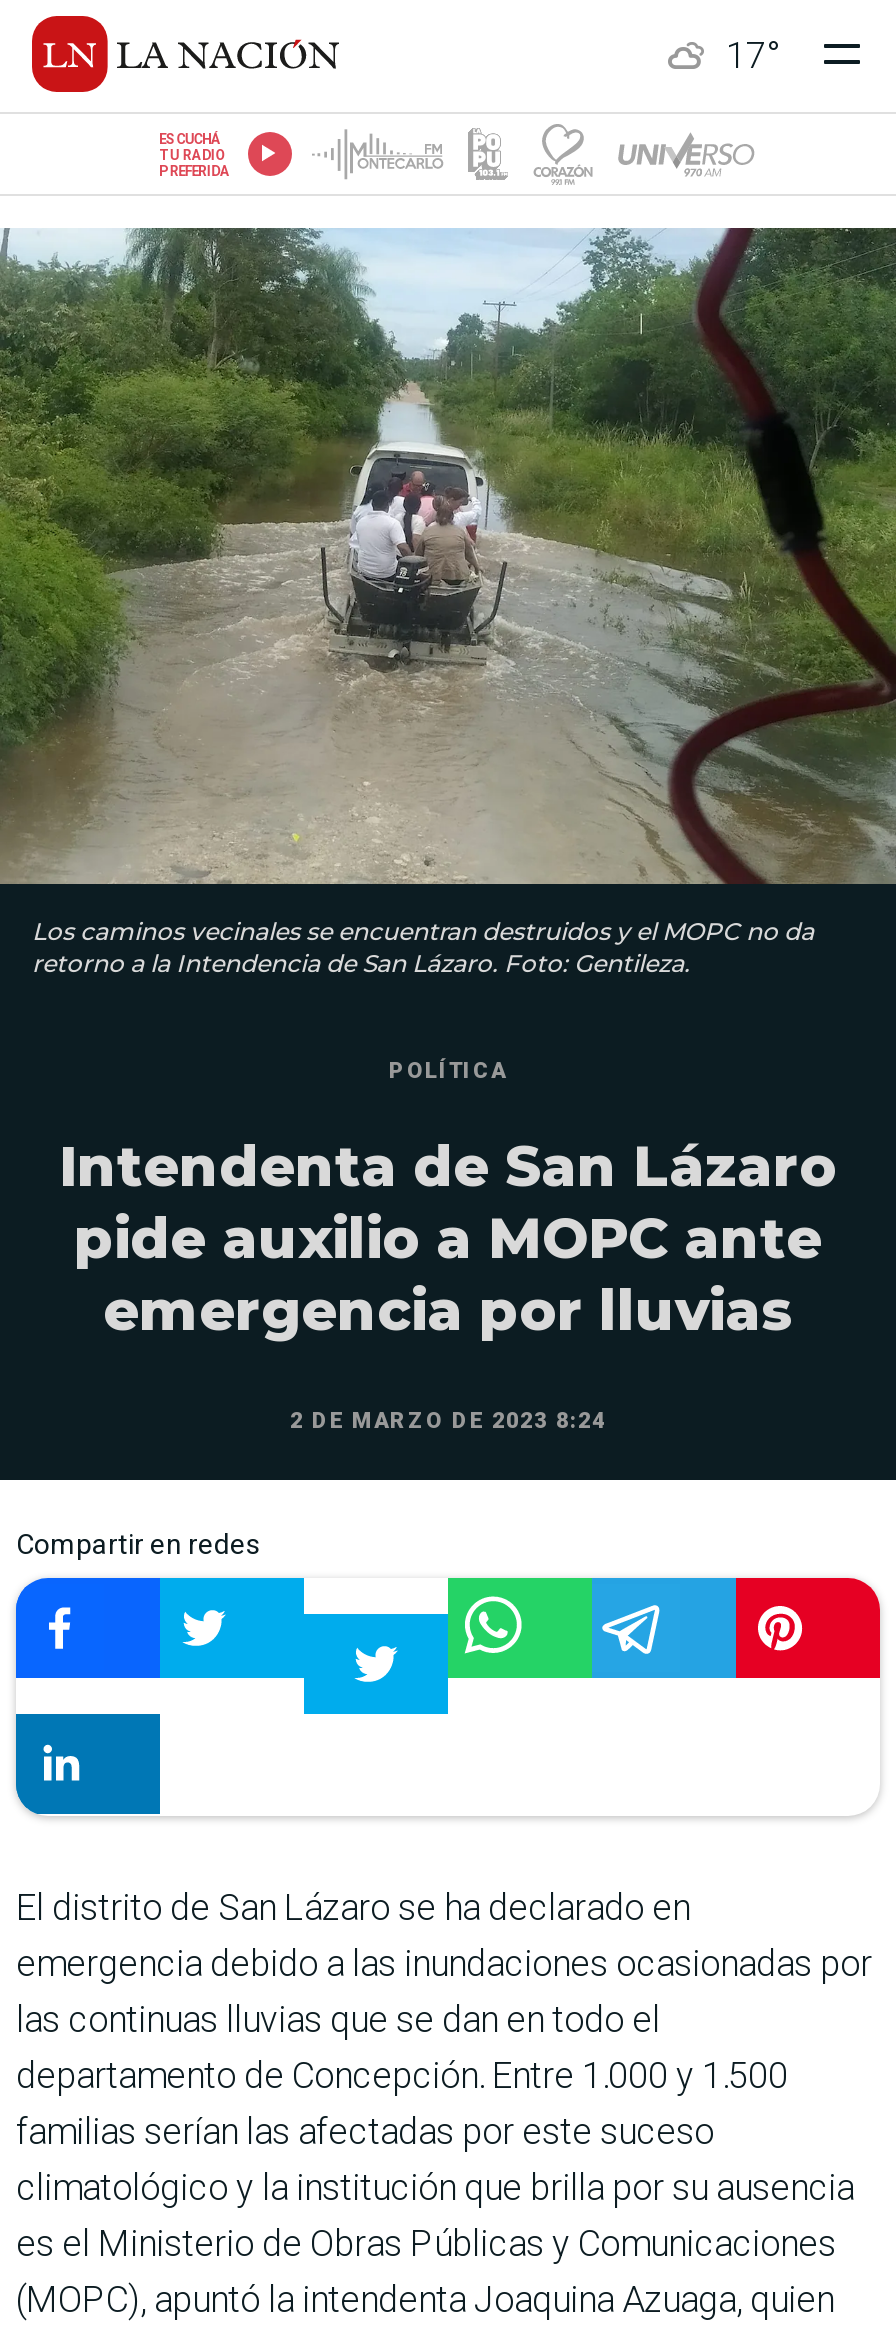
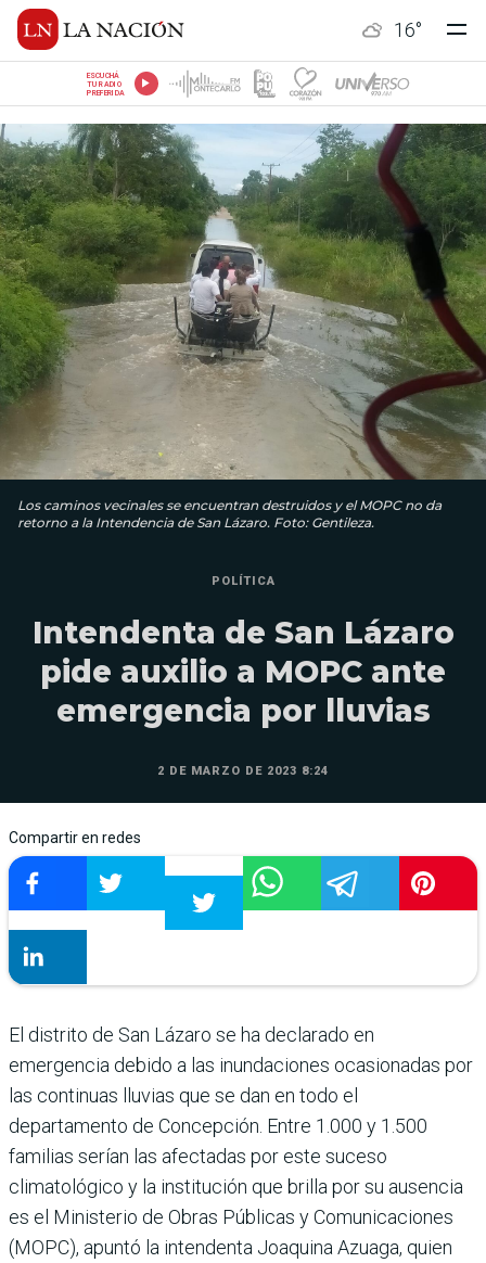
- 17°
+ 16°
